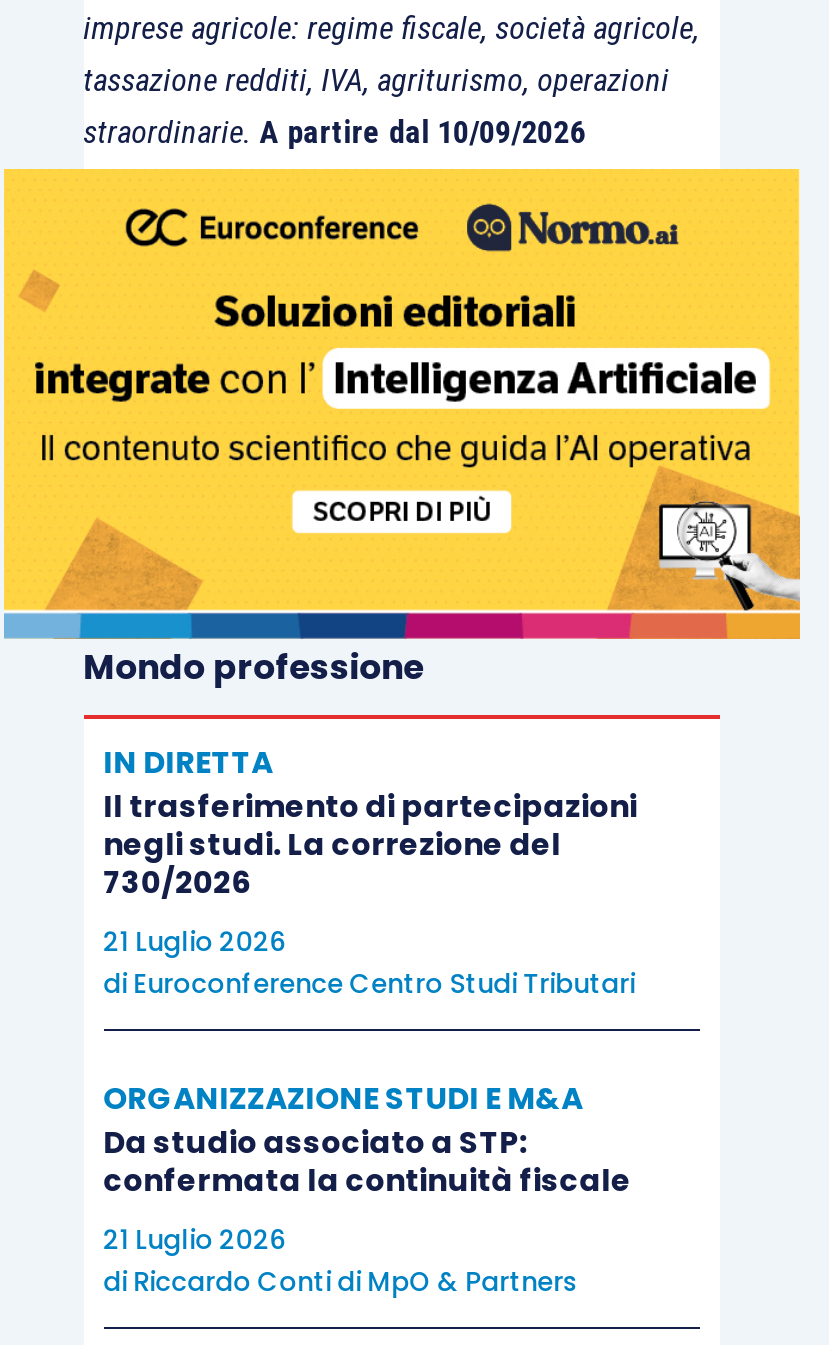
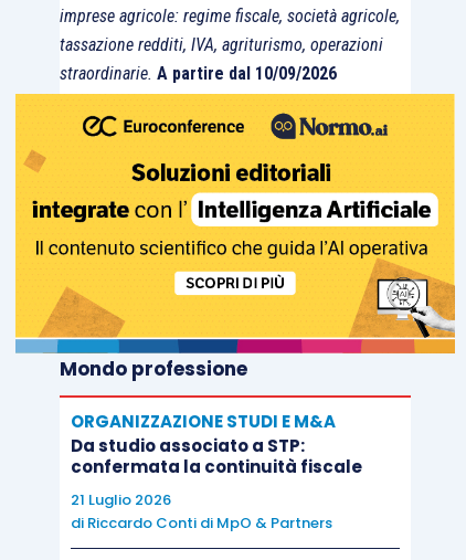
- IN DIRETTA
- Il trasferimento di partecipazioni
- negli studi. La correzione del
- 730/2026
- 21 Luglio 2026
- di Euroconference Centro Studi Tributari
